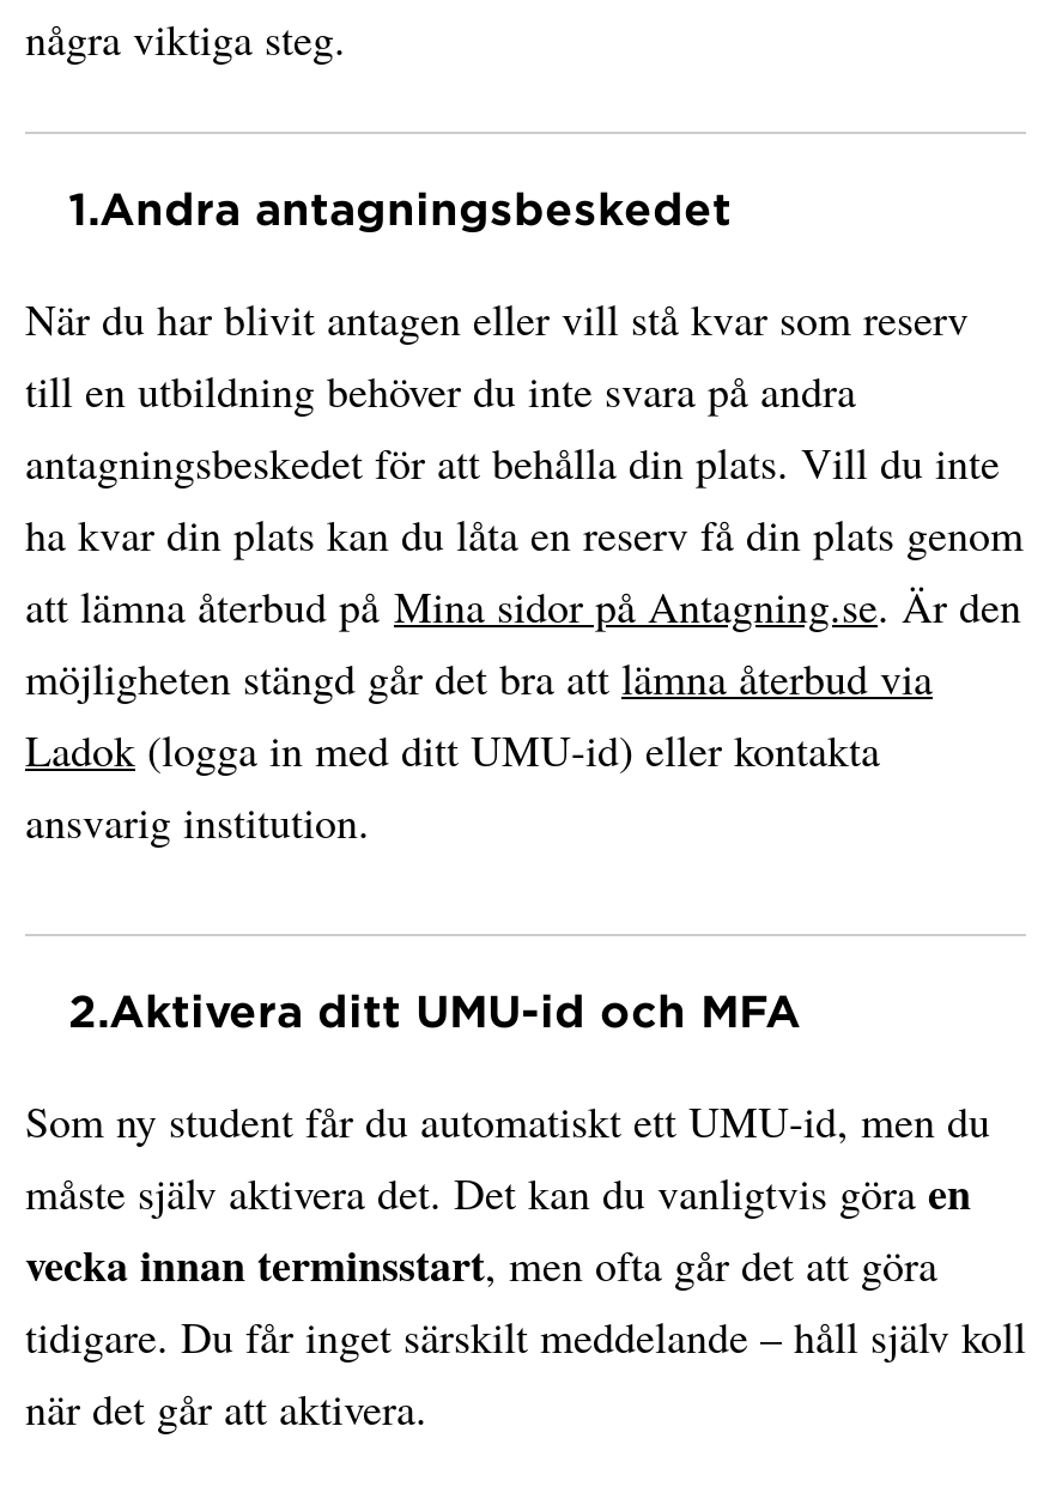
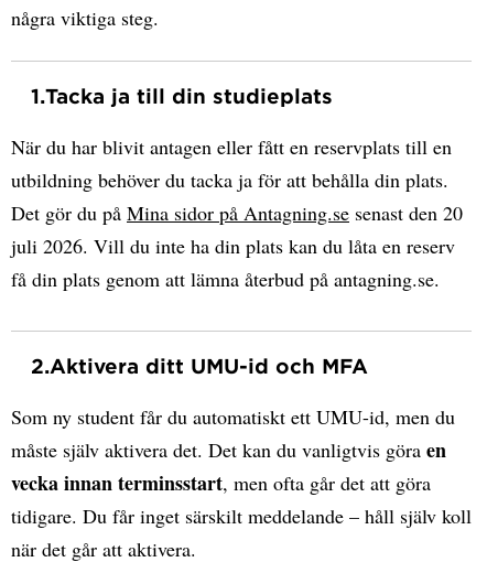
- 1.Andra antagningsbeskedet
+ 1.Tacka ja till din studieplats

- När du har blivit antagen eller vill stå kvar som reserv
- till en utbildning behöver du inte svara på andra
- antagningsbeskedet för att behålla din plats. Vill du inte
- ha kvar din plats kan du låta en reserv få din plats genom
- att lämna återbud på Mina sidor på Antagning.se. Är den
- möjligheten stängd går det bra att lämna återbud via
- Ladok (logga in med ditt UMU-id) eller kontakta
- ansvarig institution.
+ När du har blivit antagen eller fått en reservplats till en
+ utbildning behöver du tacka ja för att behålla din plats.
+ Det gör du på Mina sidor på Antagning.se senast den 20
+ juli 2026. Vill du inte ha din plats kan du låta en reserv
+ få din plats genom att lämna återbud på antagning.se.
